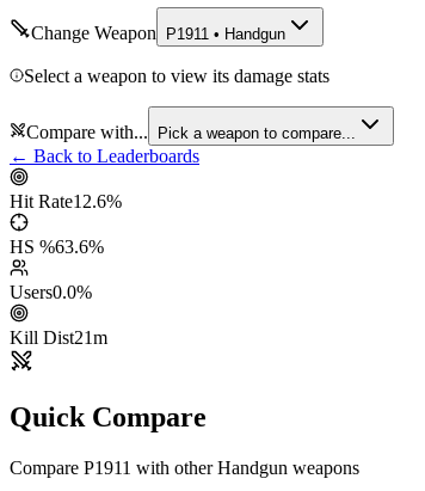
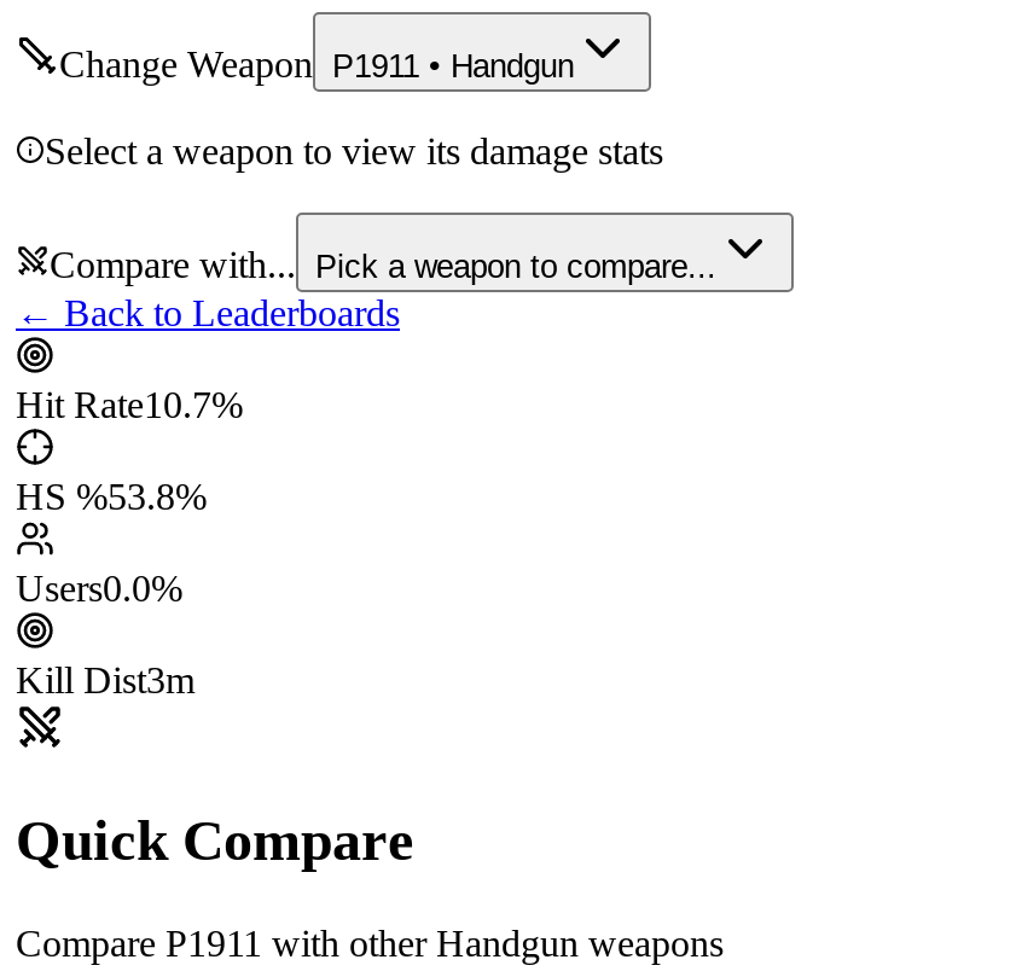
- Hit Rate12.6%
+ Hit Rate10.7%

- HS %63.6%
+ HS %53.8%

- Kill Dist21m
+ Kill Dist3m
